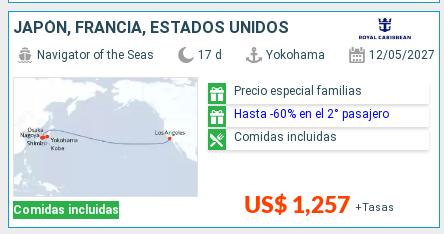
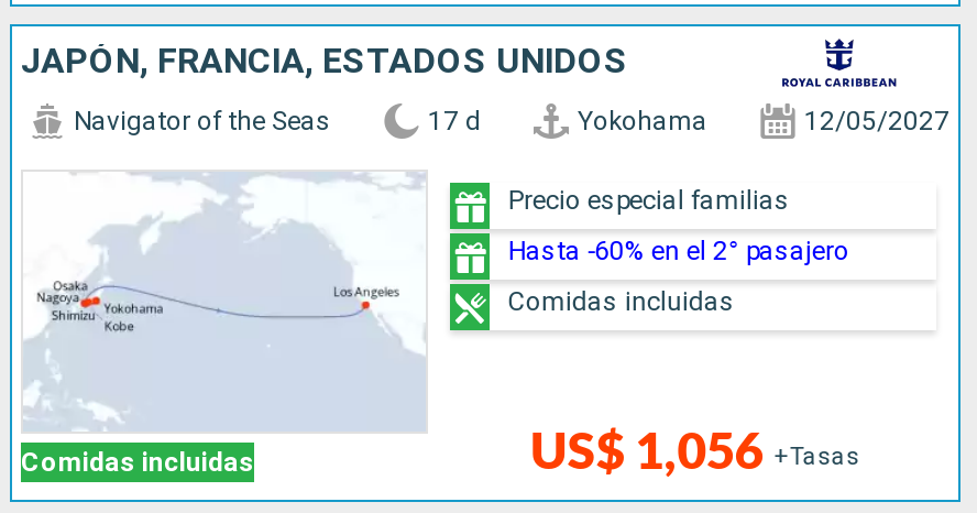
- US$ 1,257 +Tasas
+ US$ 1,056 +Tasas
